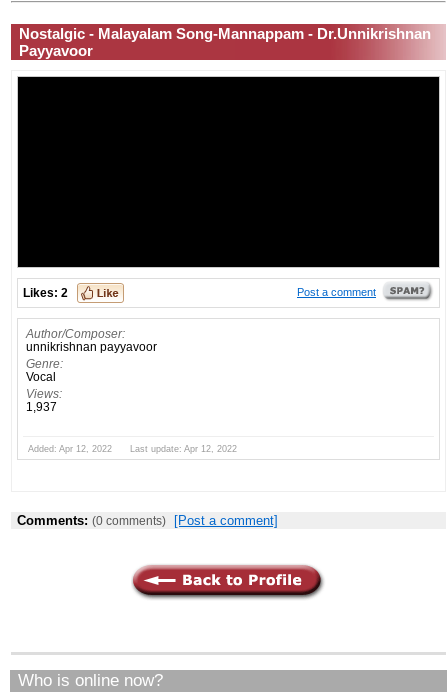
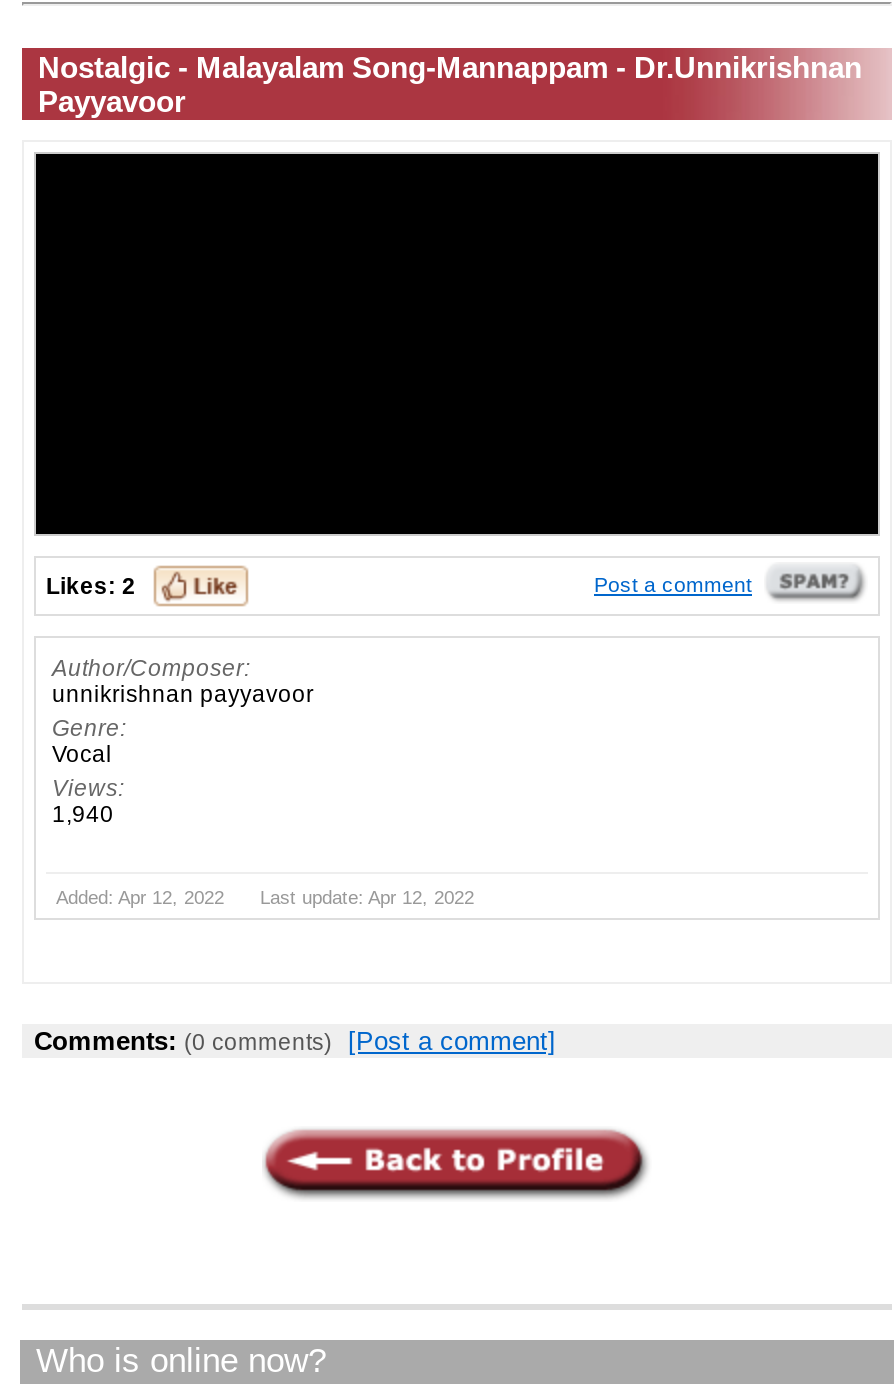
- 1,937
+ 1,940
